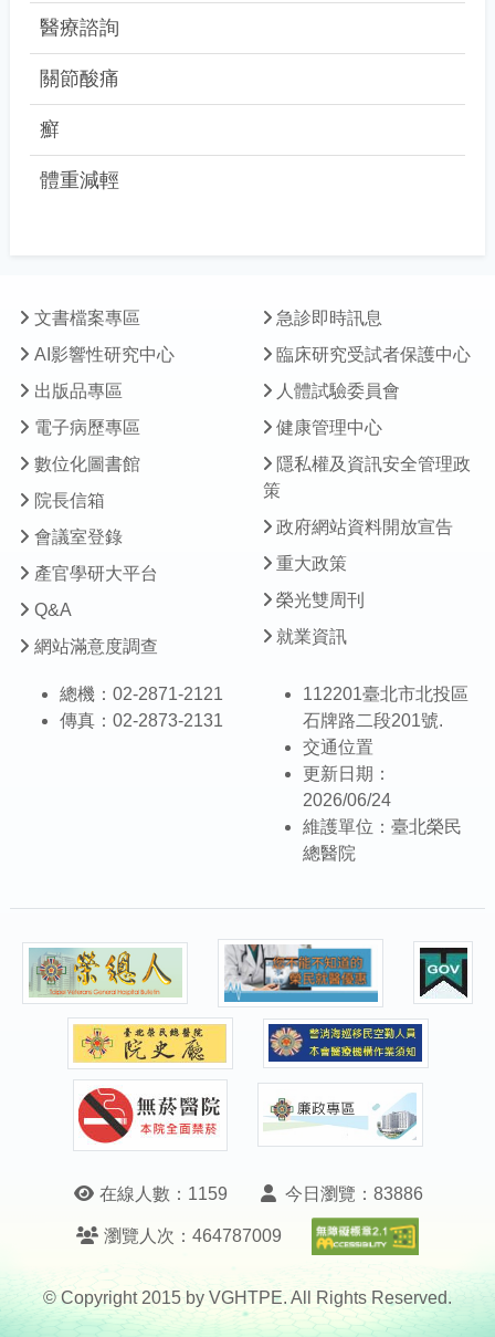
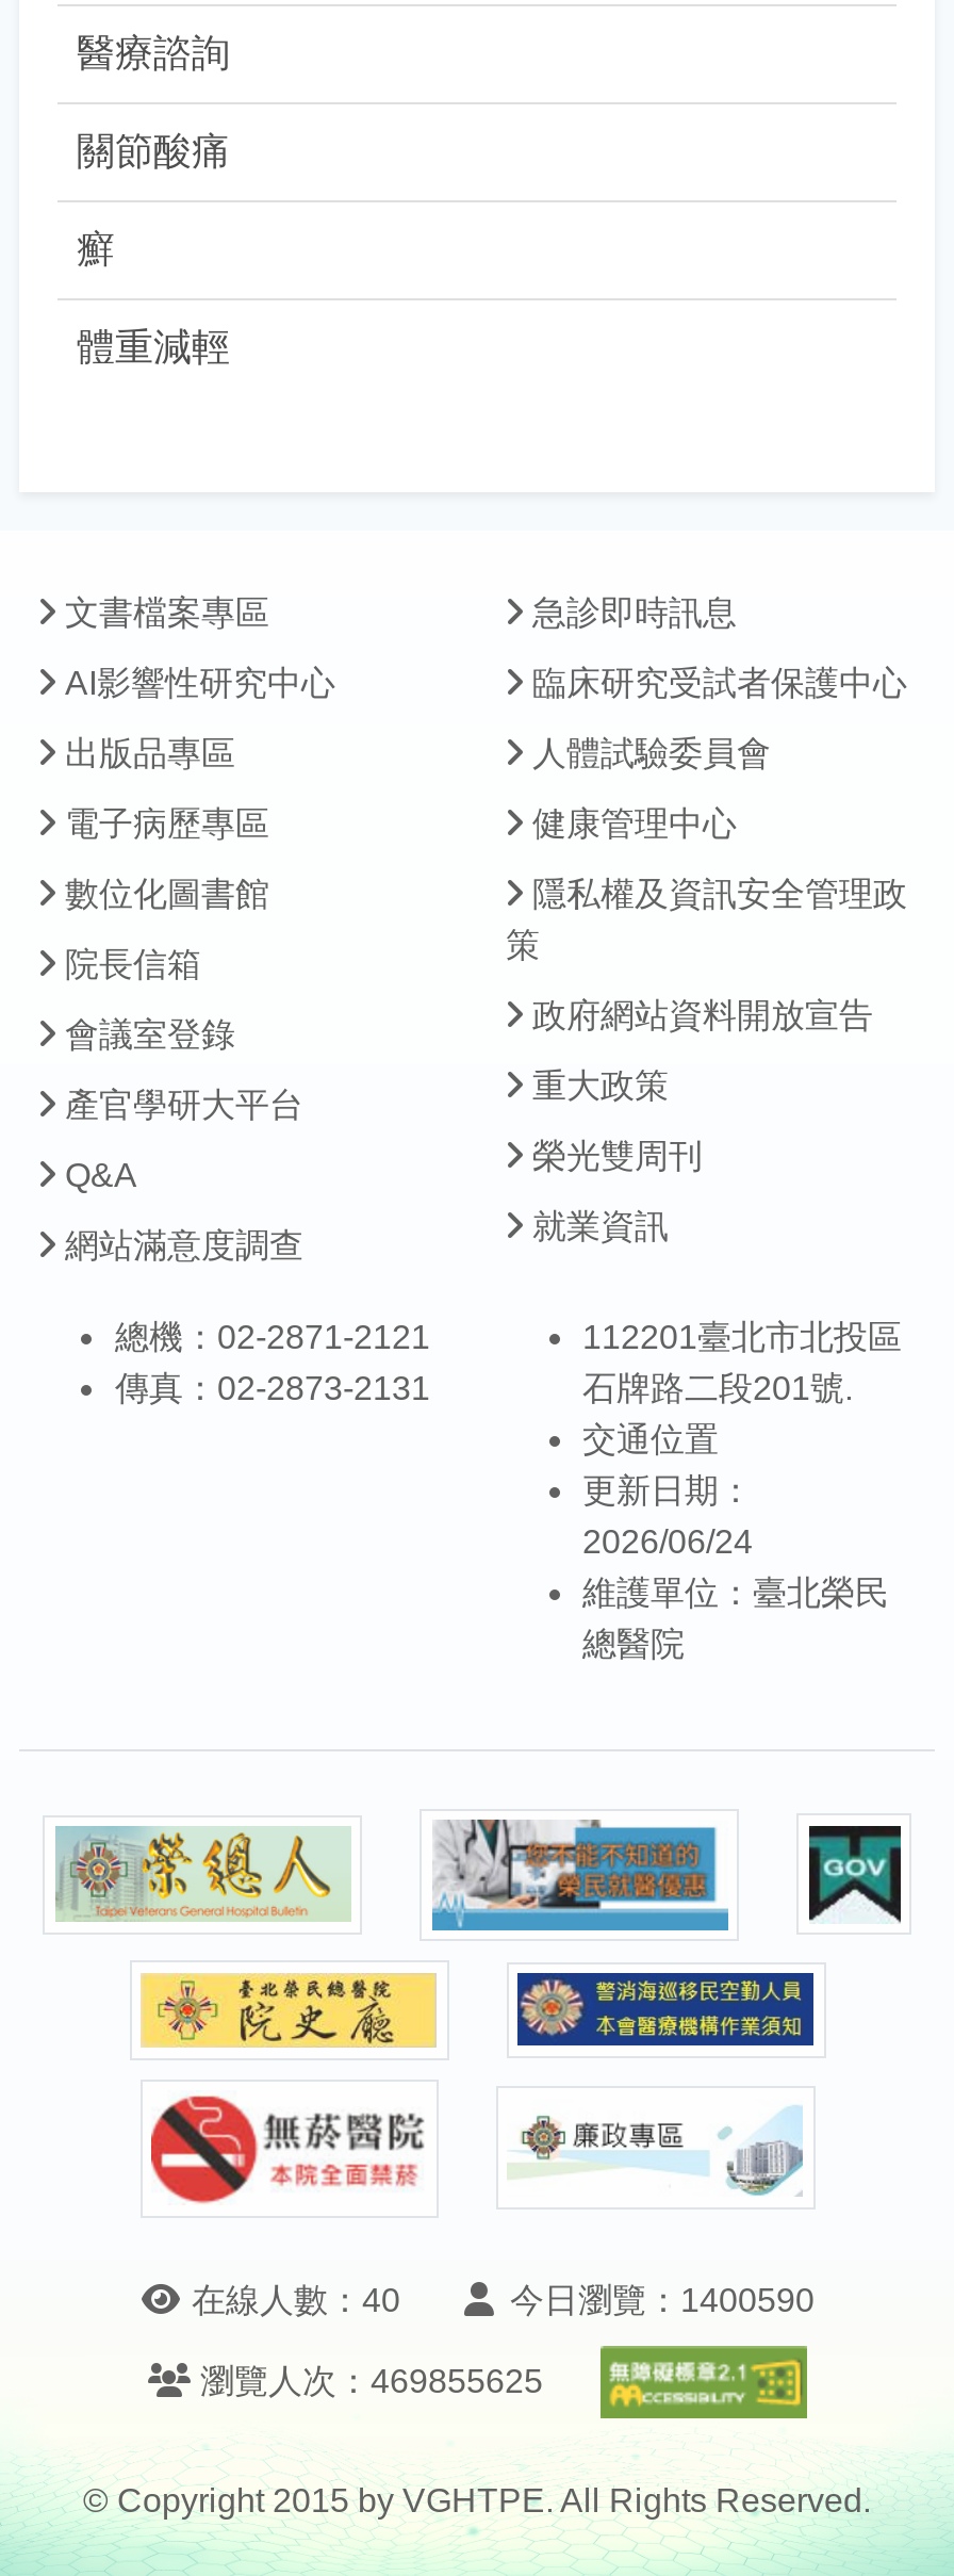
- 在線人數：1159
+ 在線人數：40

- 今日瀏覽：83886
+ 今日瀏覽：1400590

- 瀏覽人次：464787009
+ 瀏覽人次：469855625
